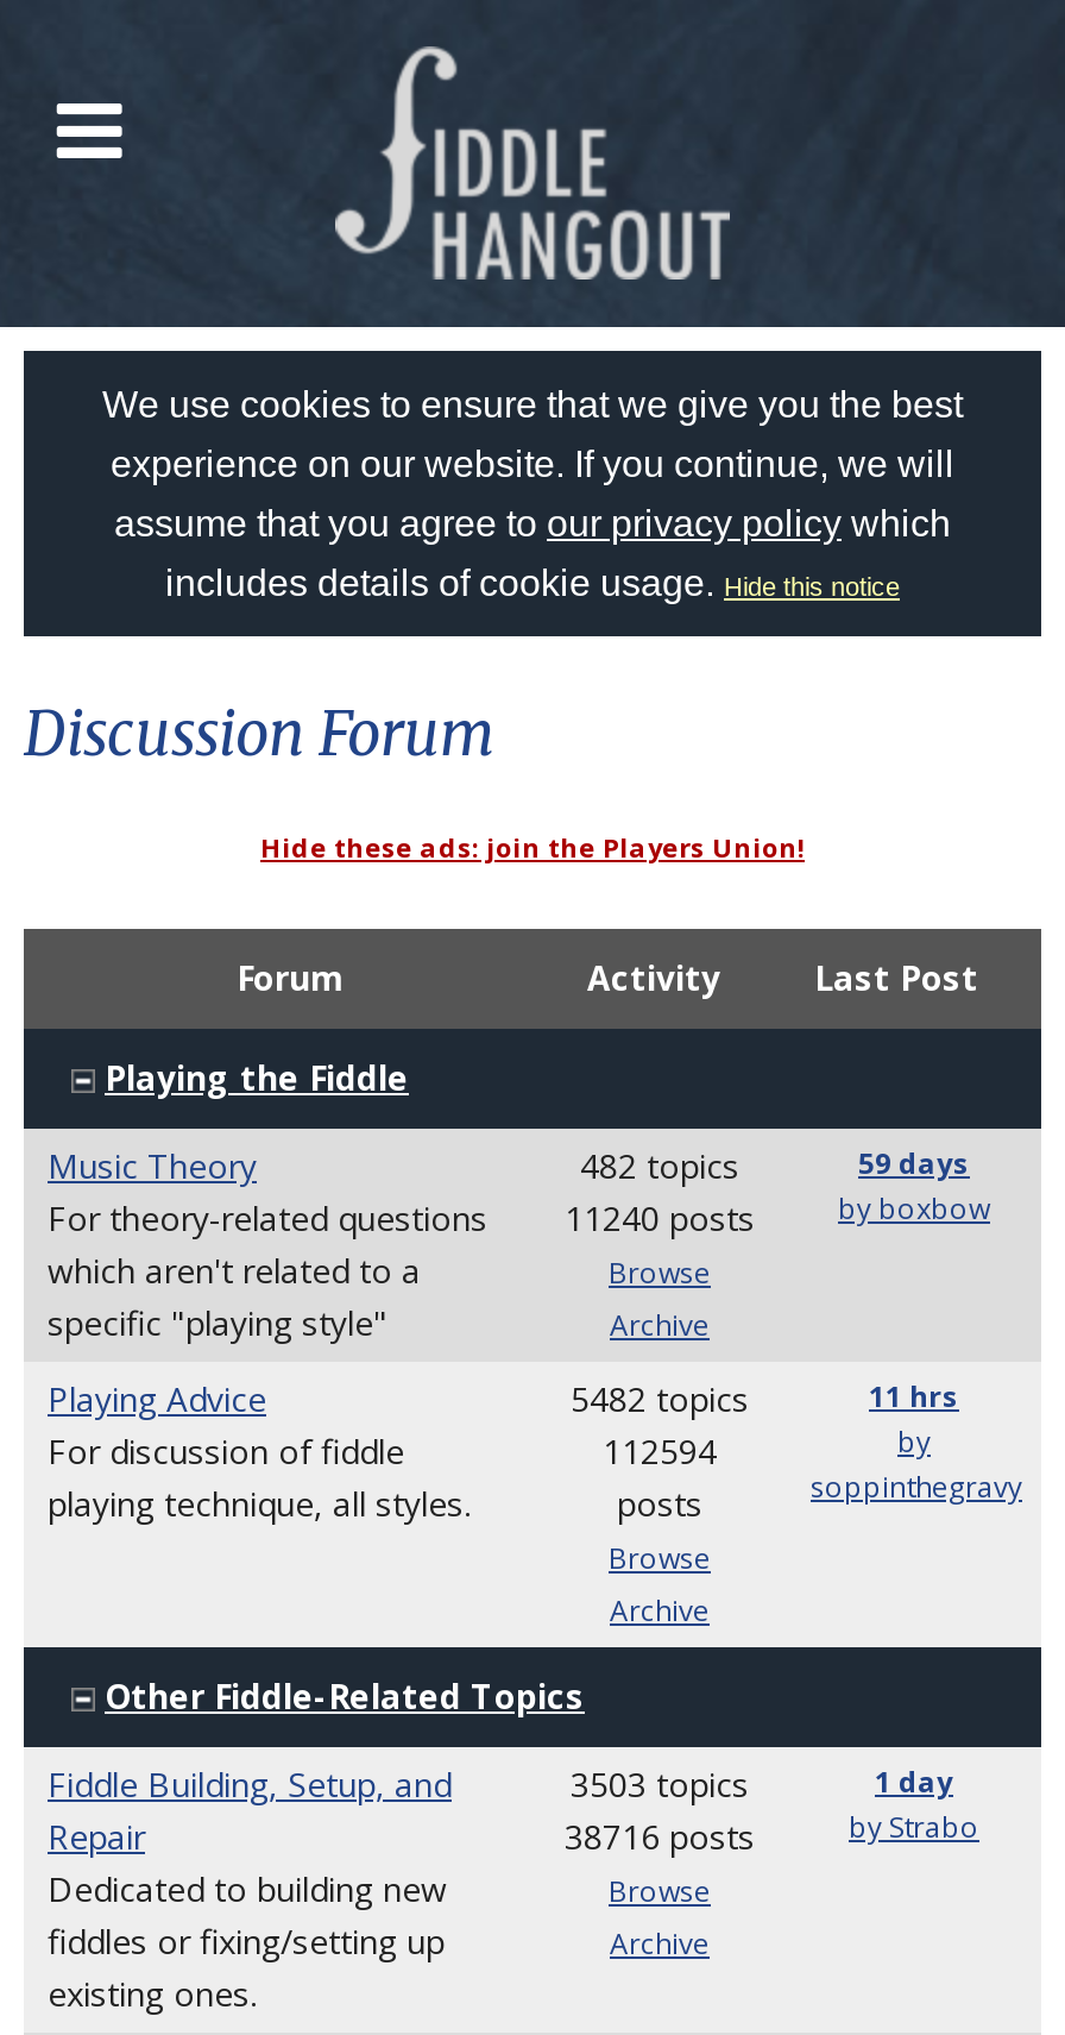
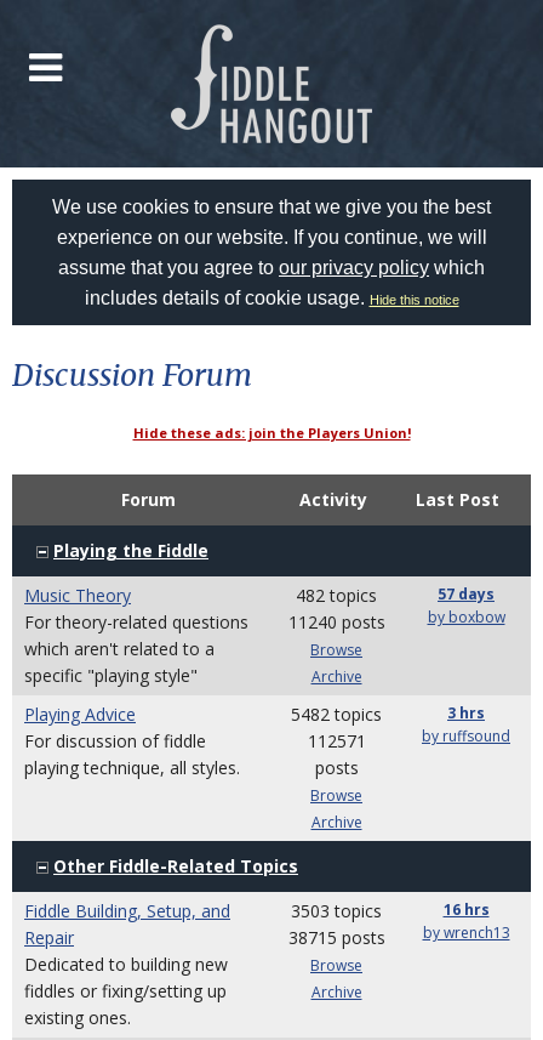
- 59 days
+ 57 days

- 11 hrs
- by
- soppinthegravy
+ 3 hrs
+ by ruffsound

- 112594
+ 112571

- 1 day
- by Strabo
+ 16 hrs
+ by wrench13

- 38716 posts
+ 38715 posts
